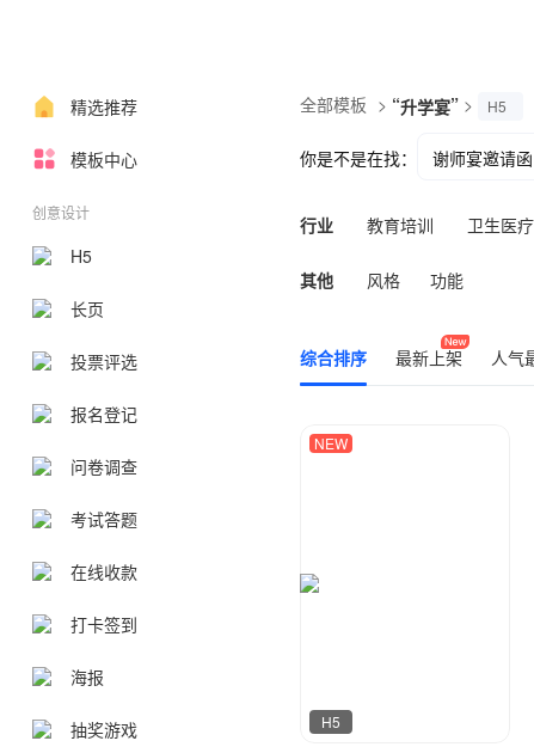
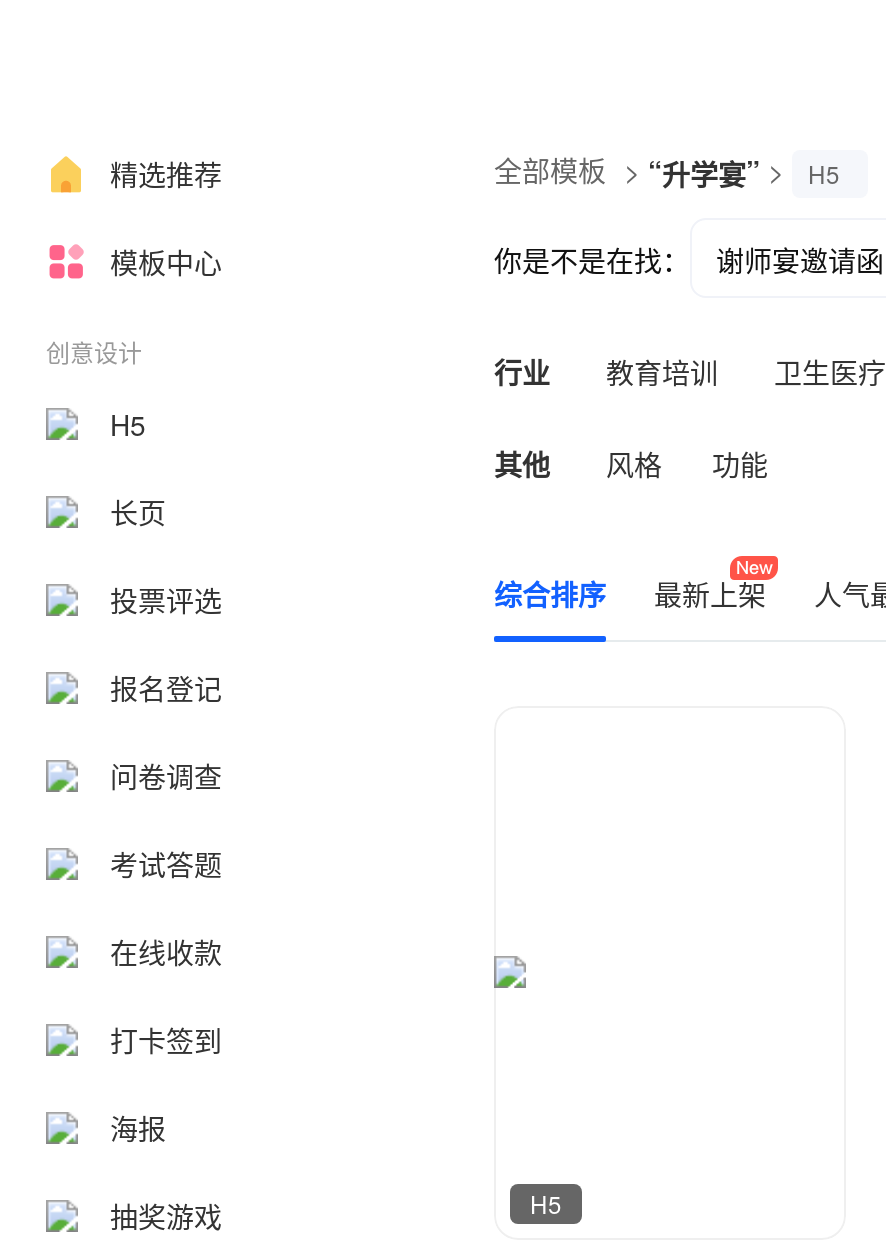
- NEW
